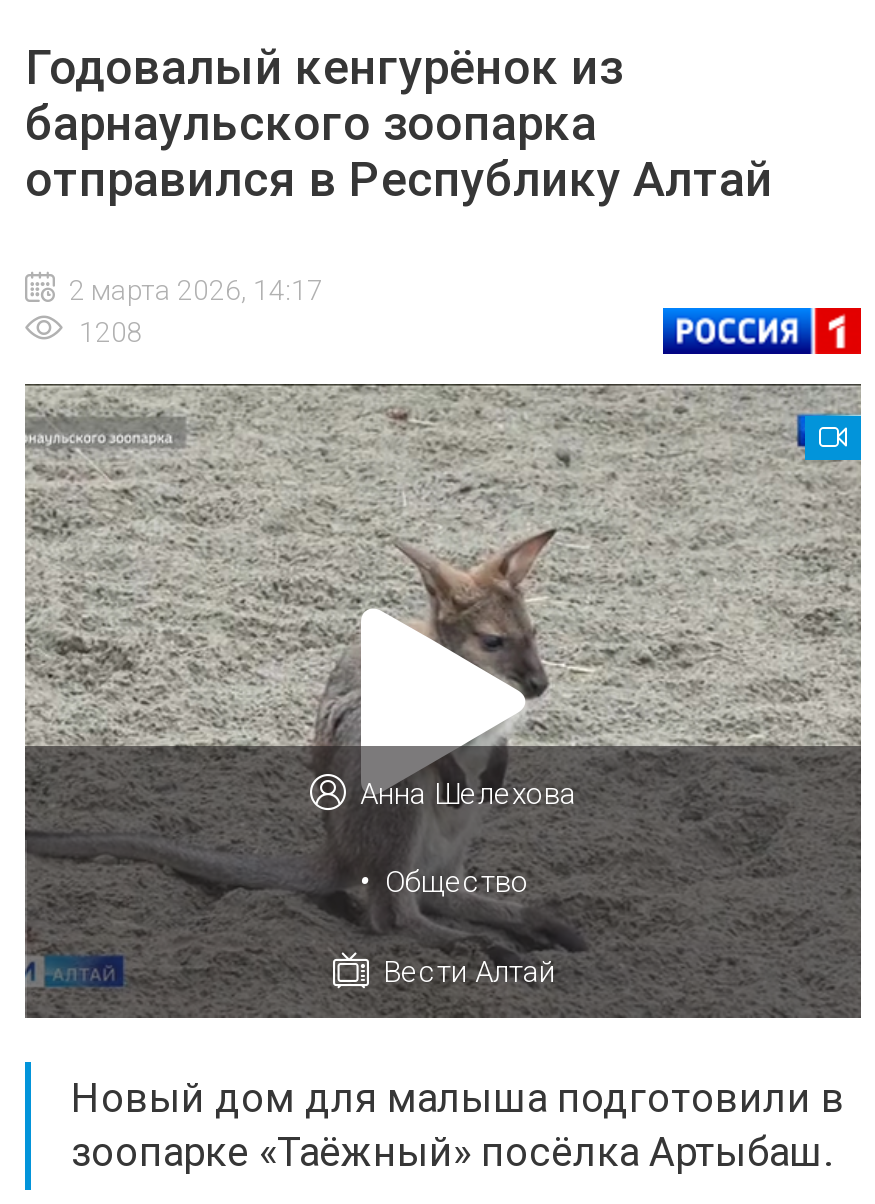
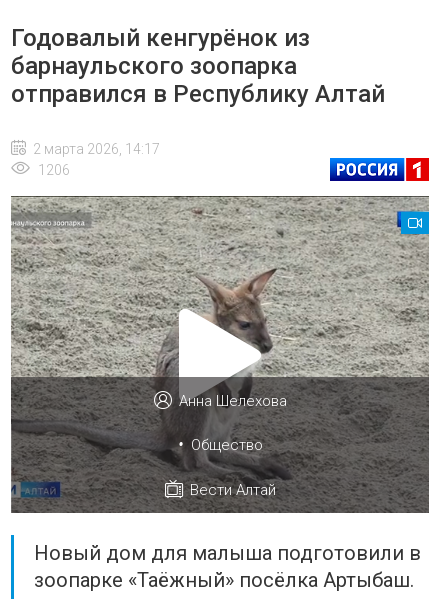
- 1208
+ 1206
